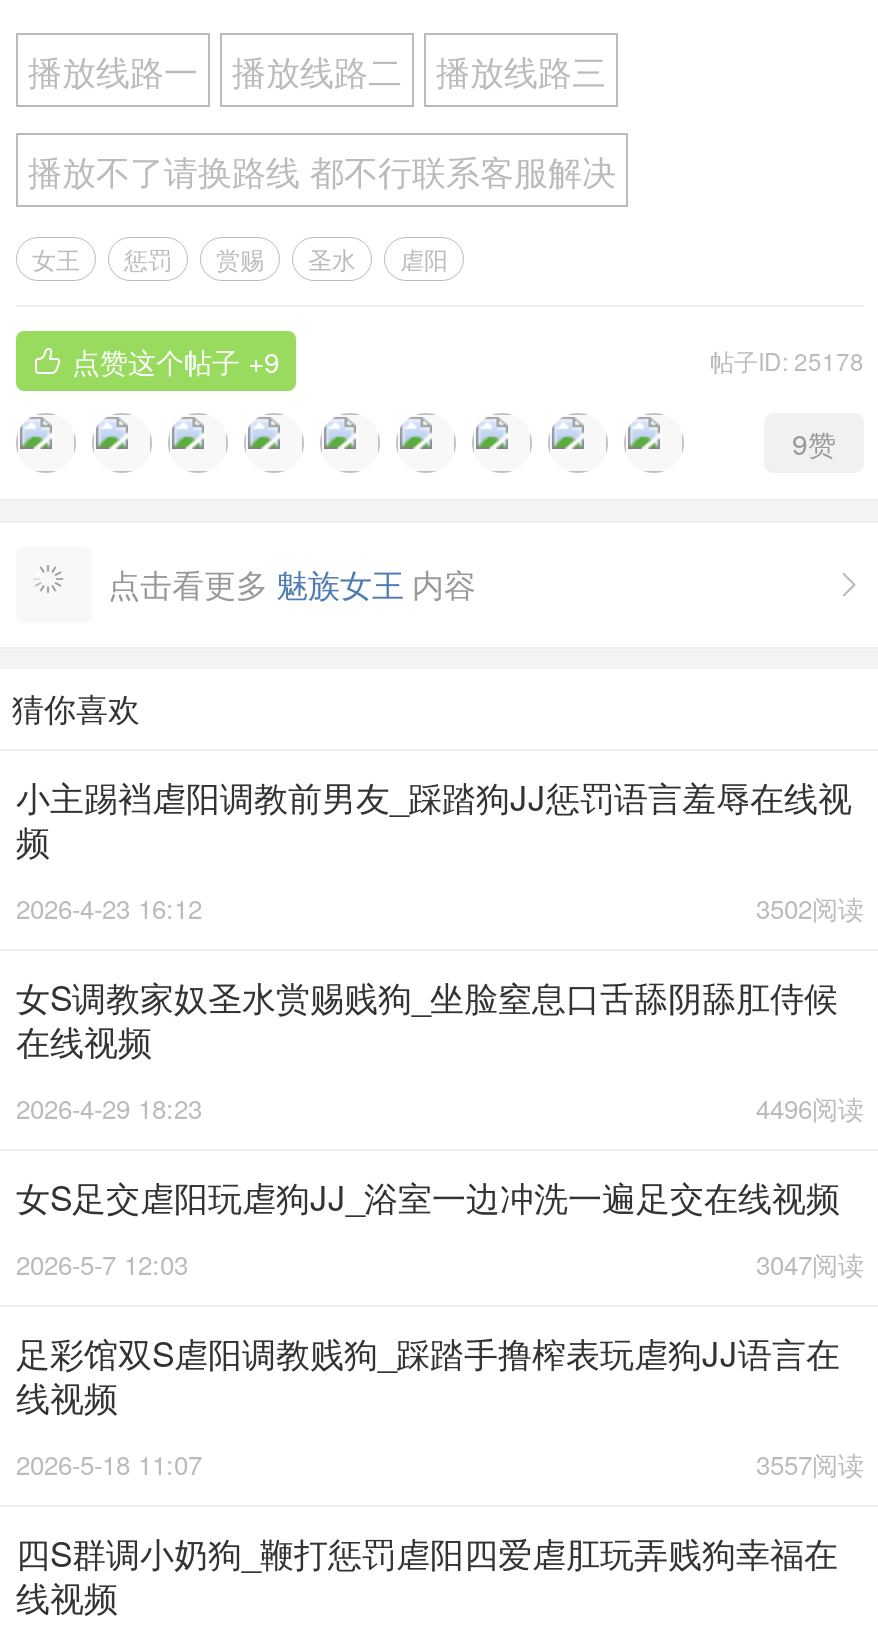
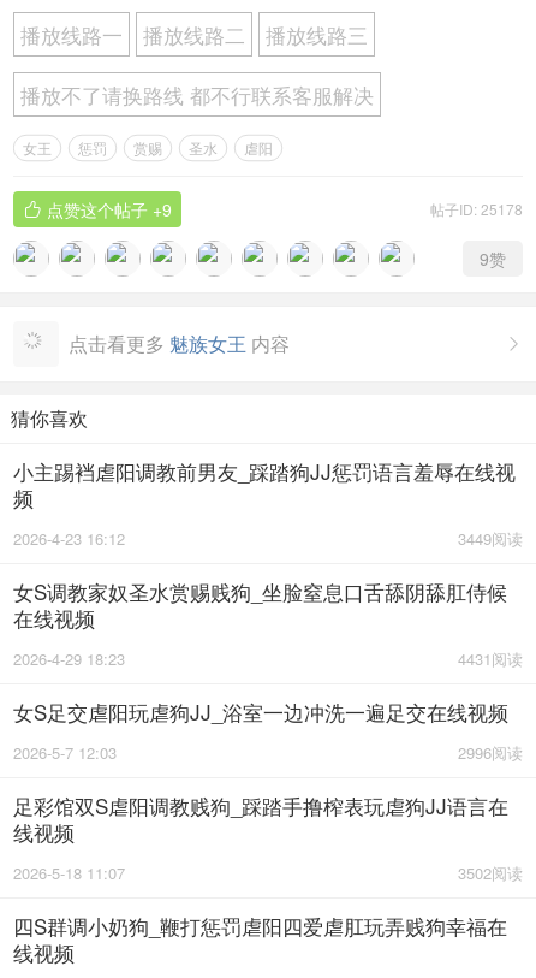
- 3502阅读
+ 3449阅读

- 4496阅读
+ 4431阅读

- 3047阅读
+ 2996阅读

- 3557阅读
+ 3502阅读
